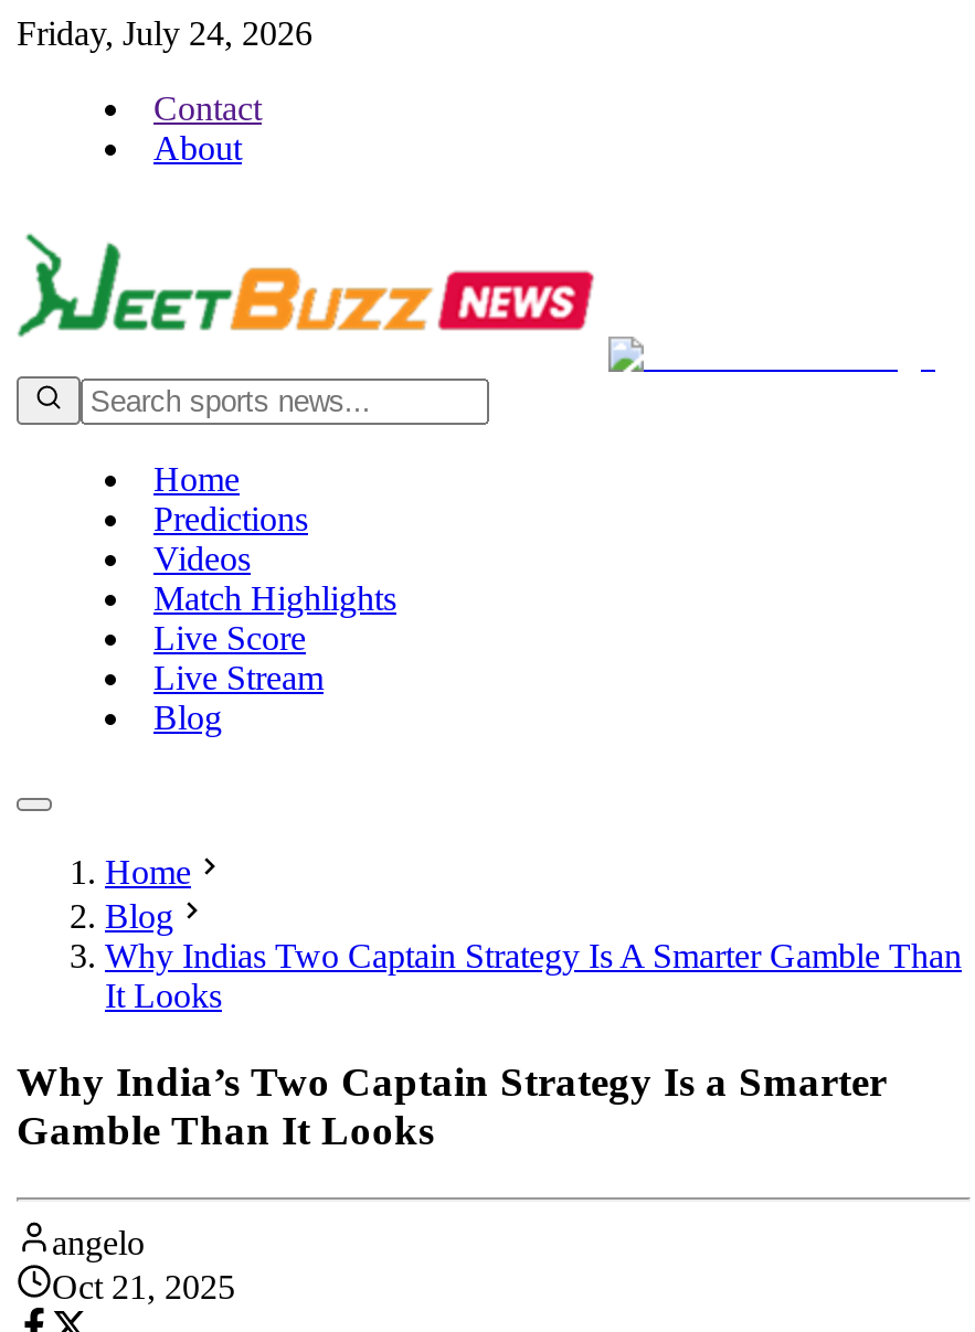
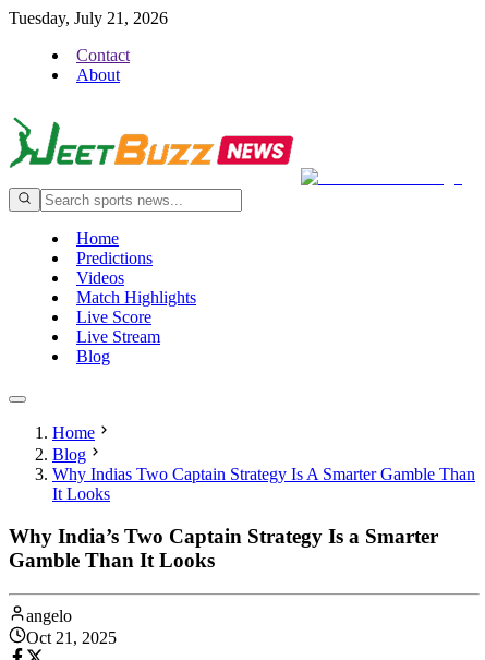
- Friday, July 24, 2026
+ Tuesday, July 21, 2026
